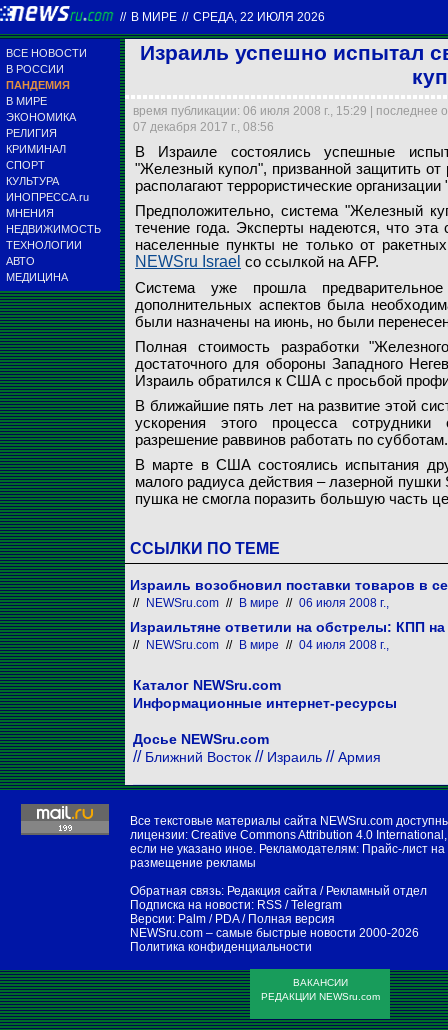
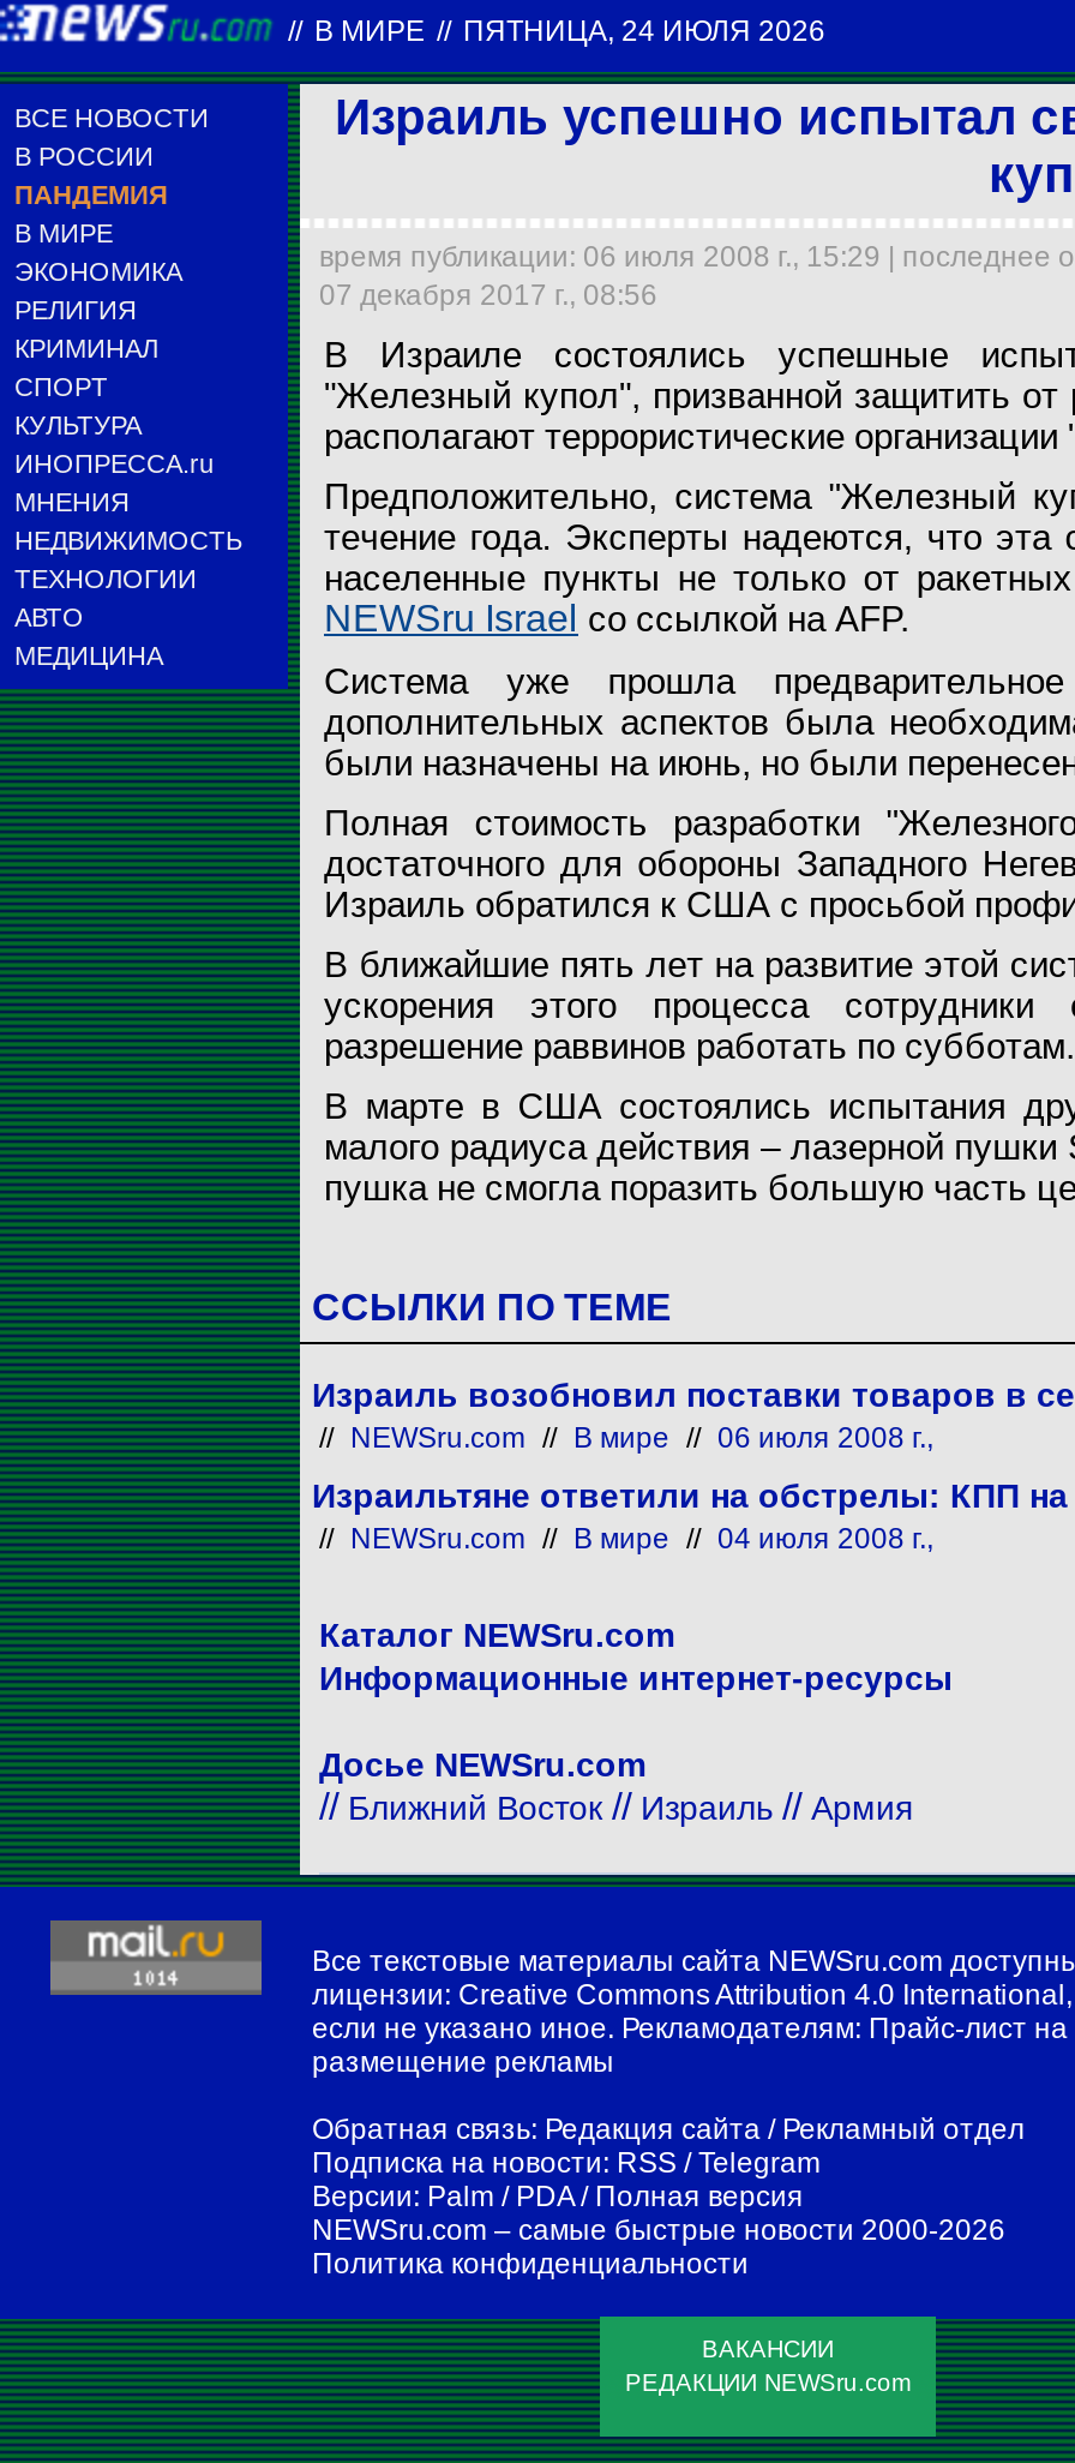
- // В МИРЕ // СРЕДА, 22 ИЮЛЯ 2026
+ // В МИРЕ // ПЯТНИЦА, 24 ИЮЛЯ 2026
